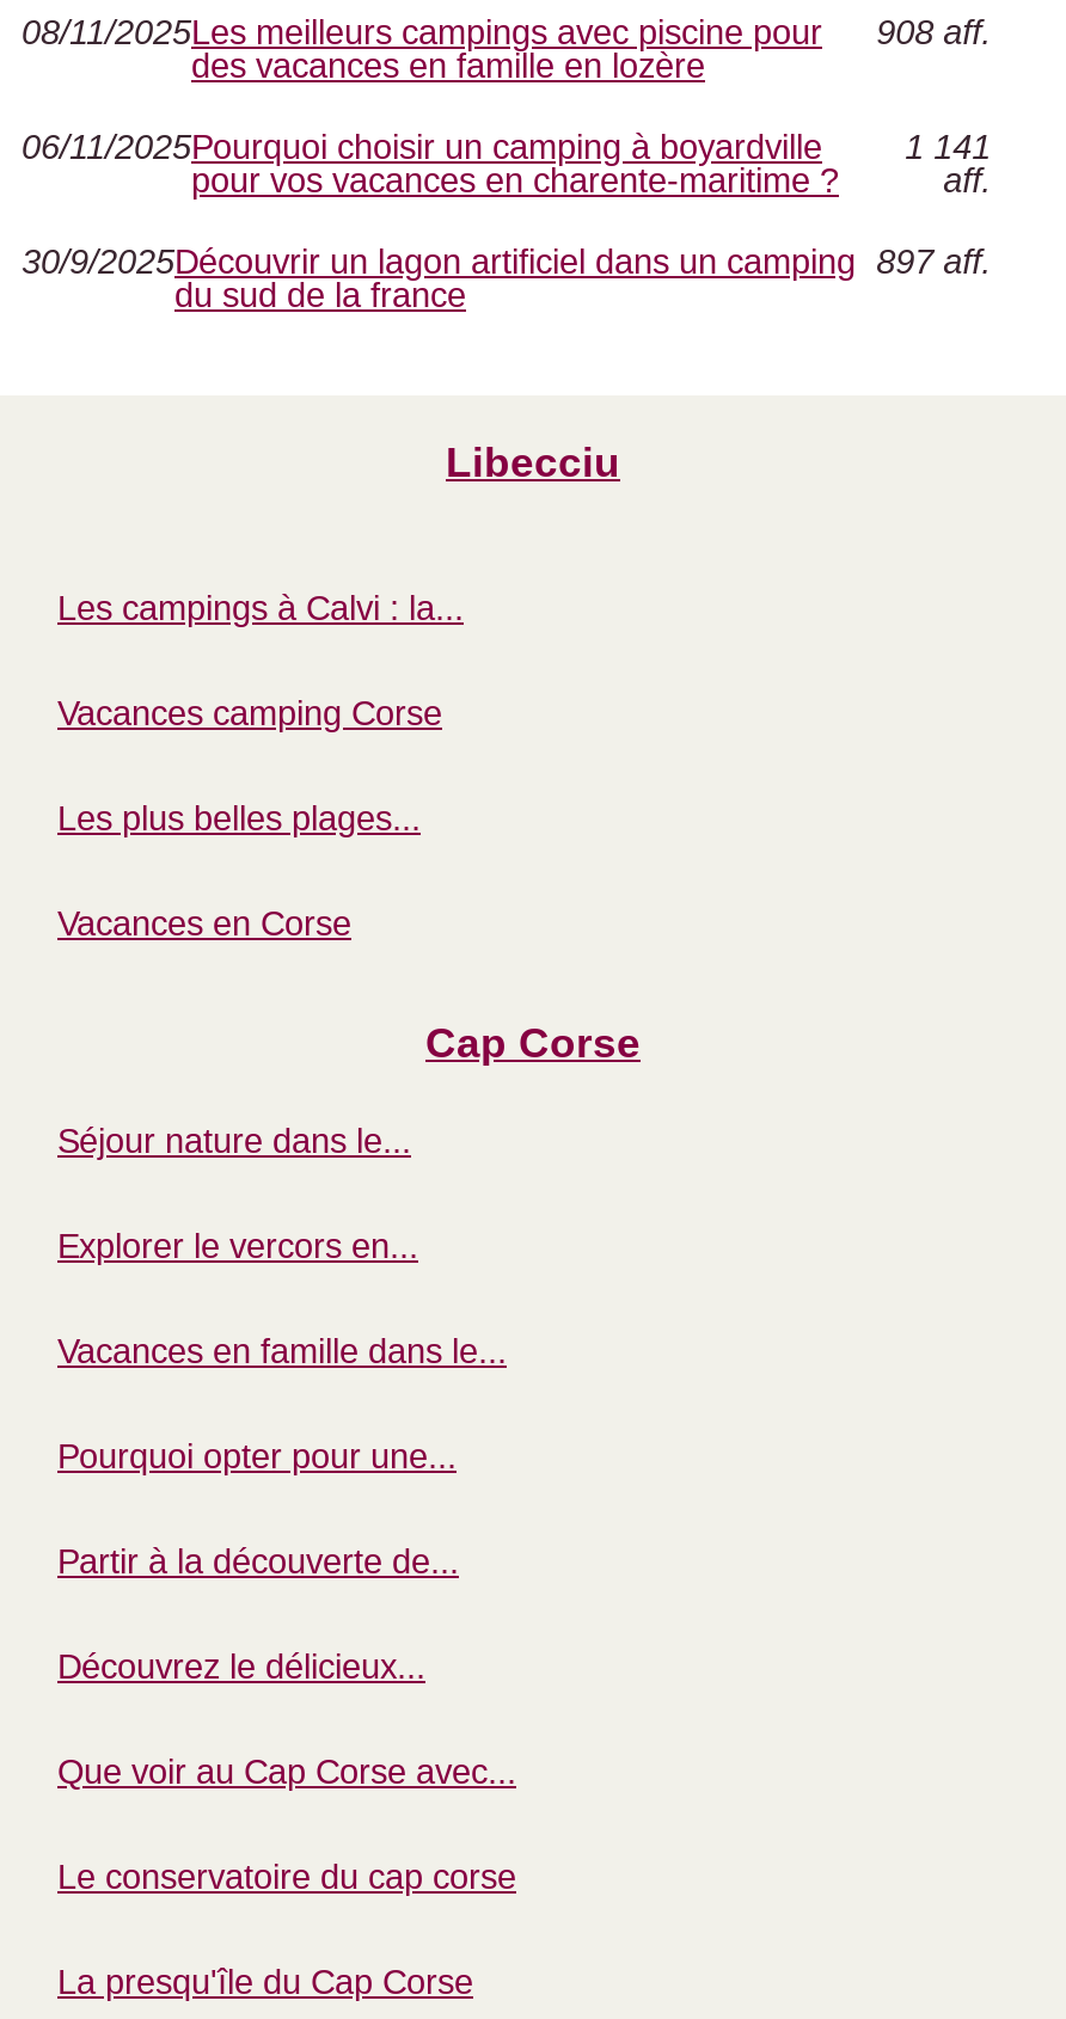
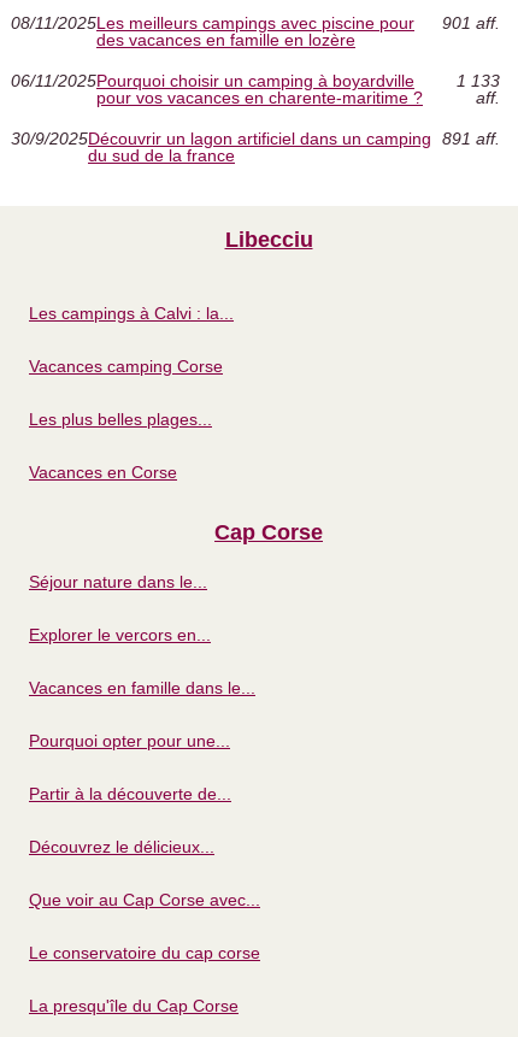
- 08/11/2025 Les meilleurs campings avec piscine pour 908 aff.
+ 08/11/2025 Les meilleurs campings avec piscine pour 901 aff.

- 1 141
+ 1 133

- 30/9/2025Découvrir un lagon artificiel dans un camping 897 aff.
+ 30/9/2025Découvrir un lagon artificiel dans un camping 891 aff.
